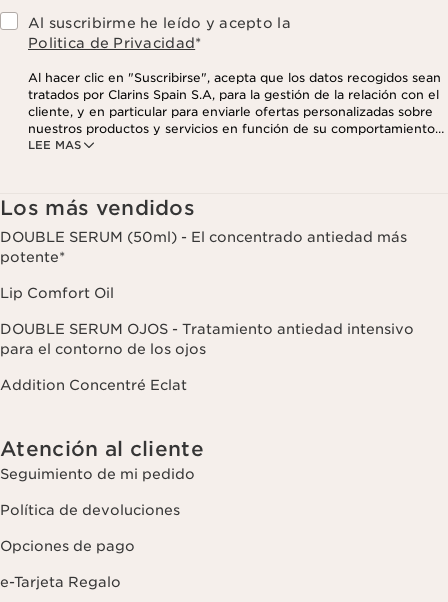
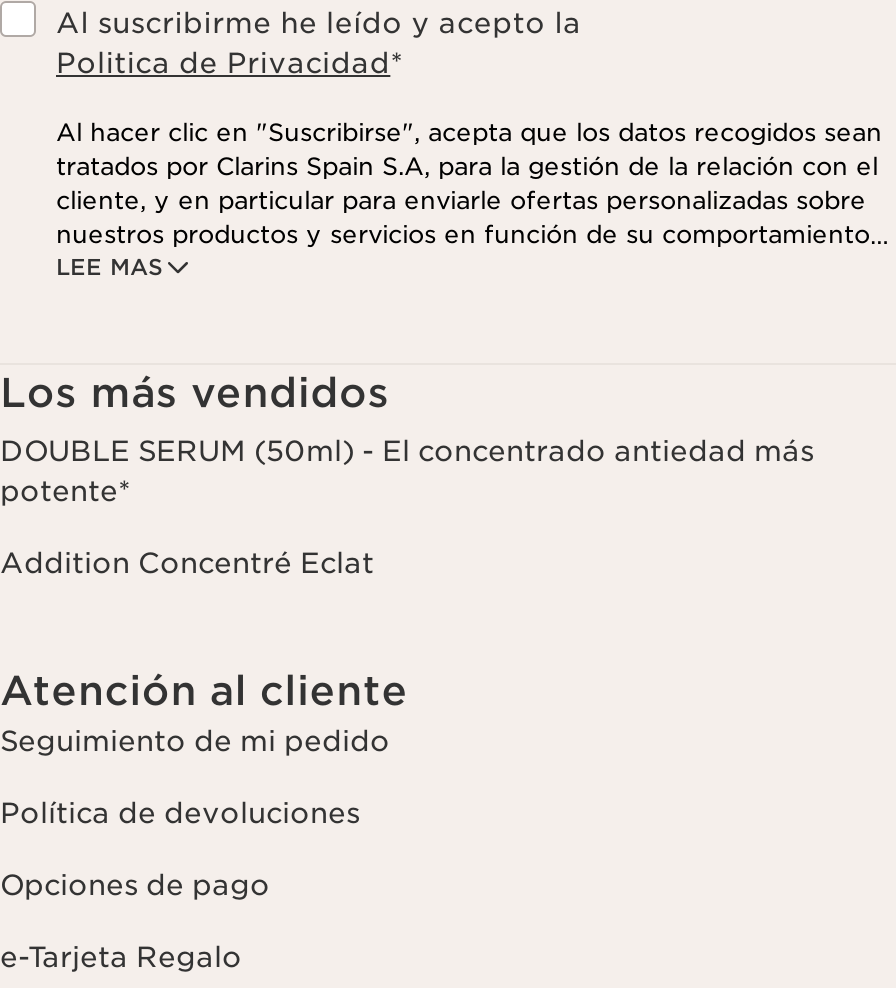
- Lip Comfort Oil
- DOUBLE SERUM OJOS - Tratamiento antiedad intensivo
- para el contorno de los ojos
